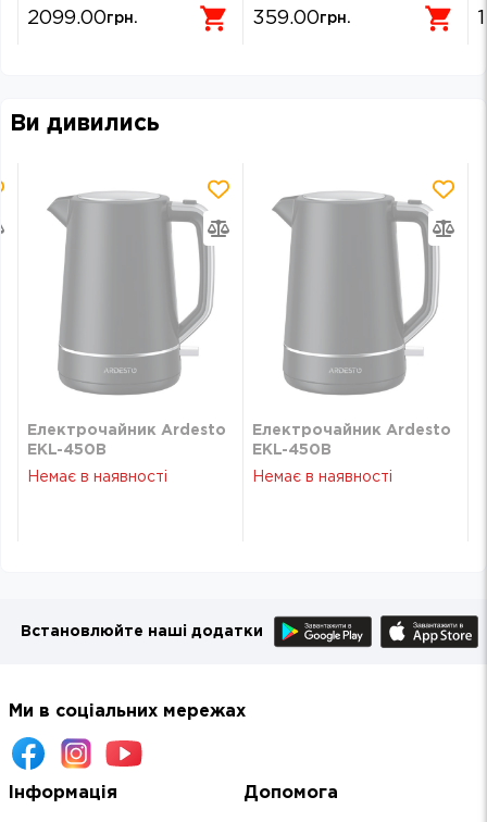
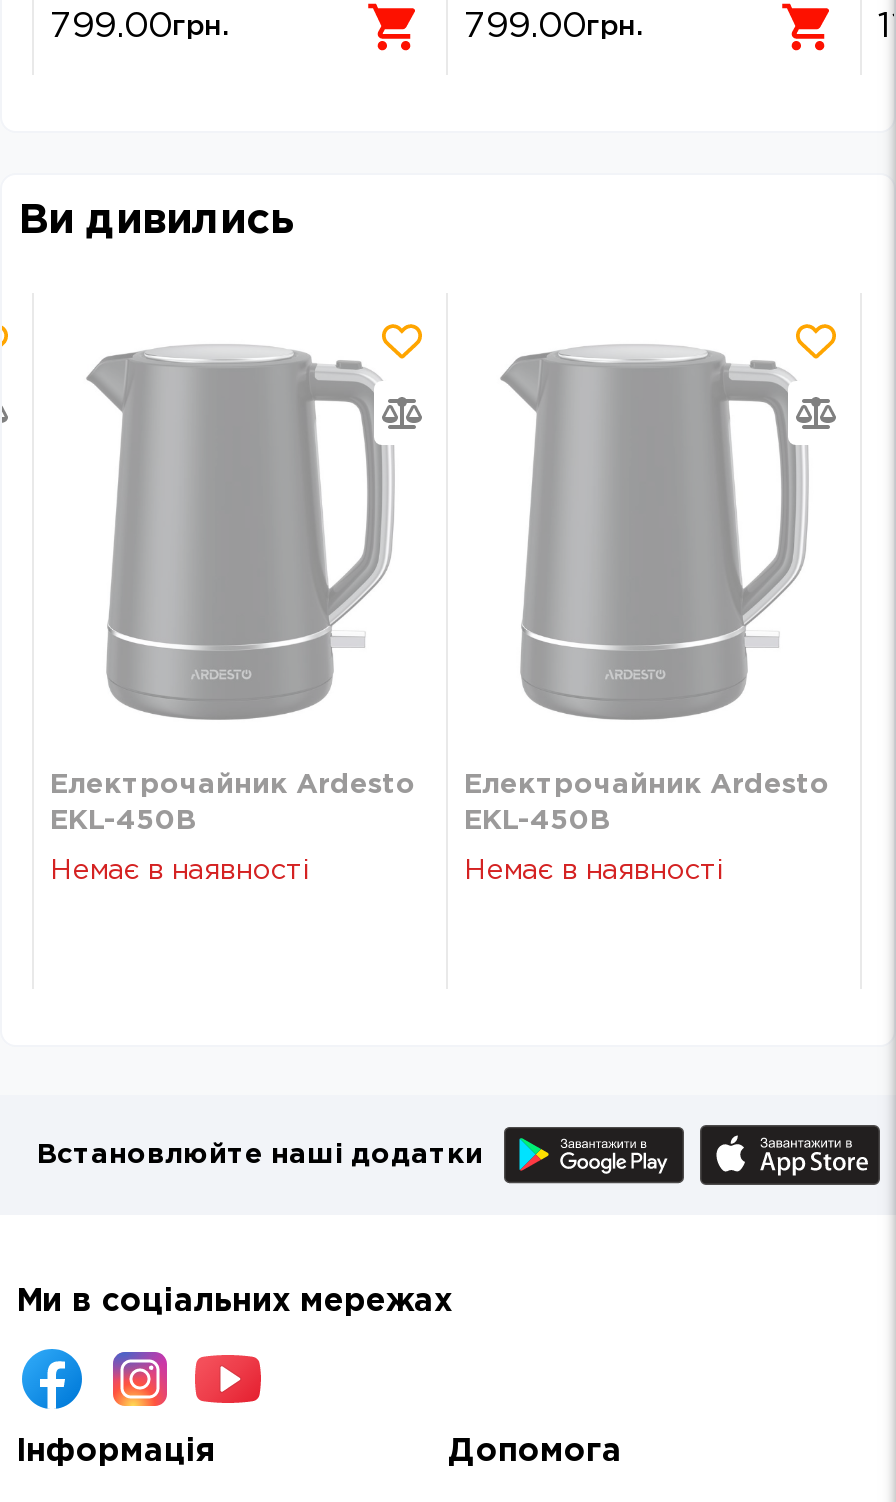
- 2099.00грн.
+ 799.00грн.

- 359.00грн.
+ 799.00грн.
